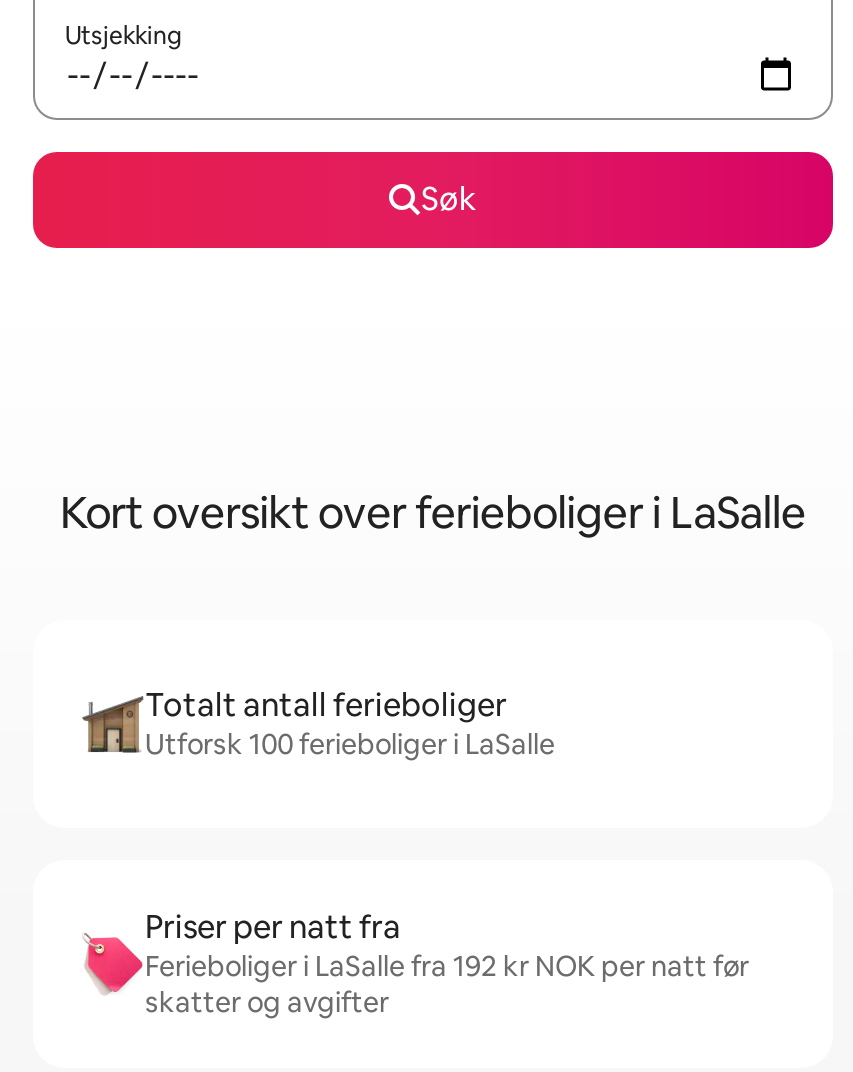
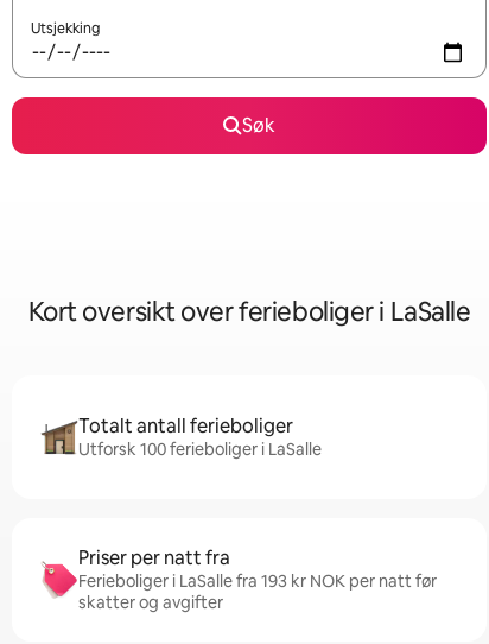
- Ferieboliger i LaSalle fra 192 kr NOK per natt før
+ Ferieboliger i LaSalle fra 193 kr NOK per natt før
